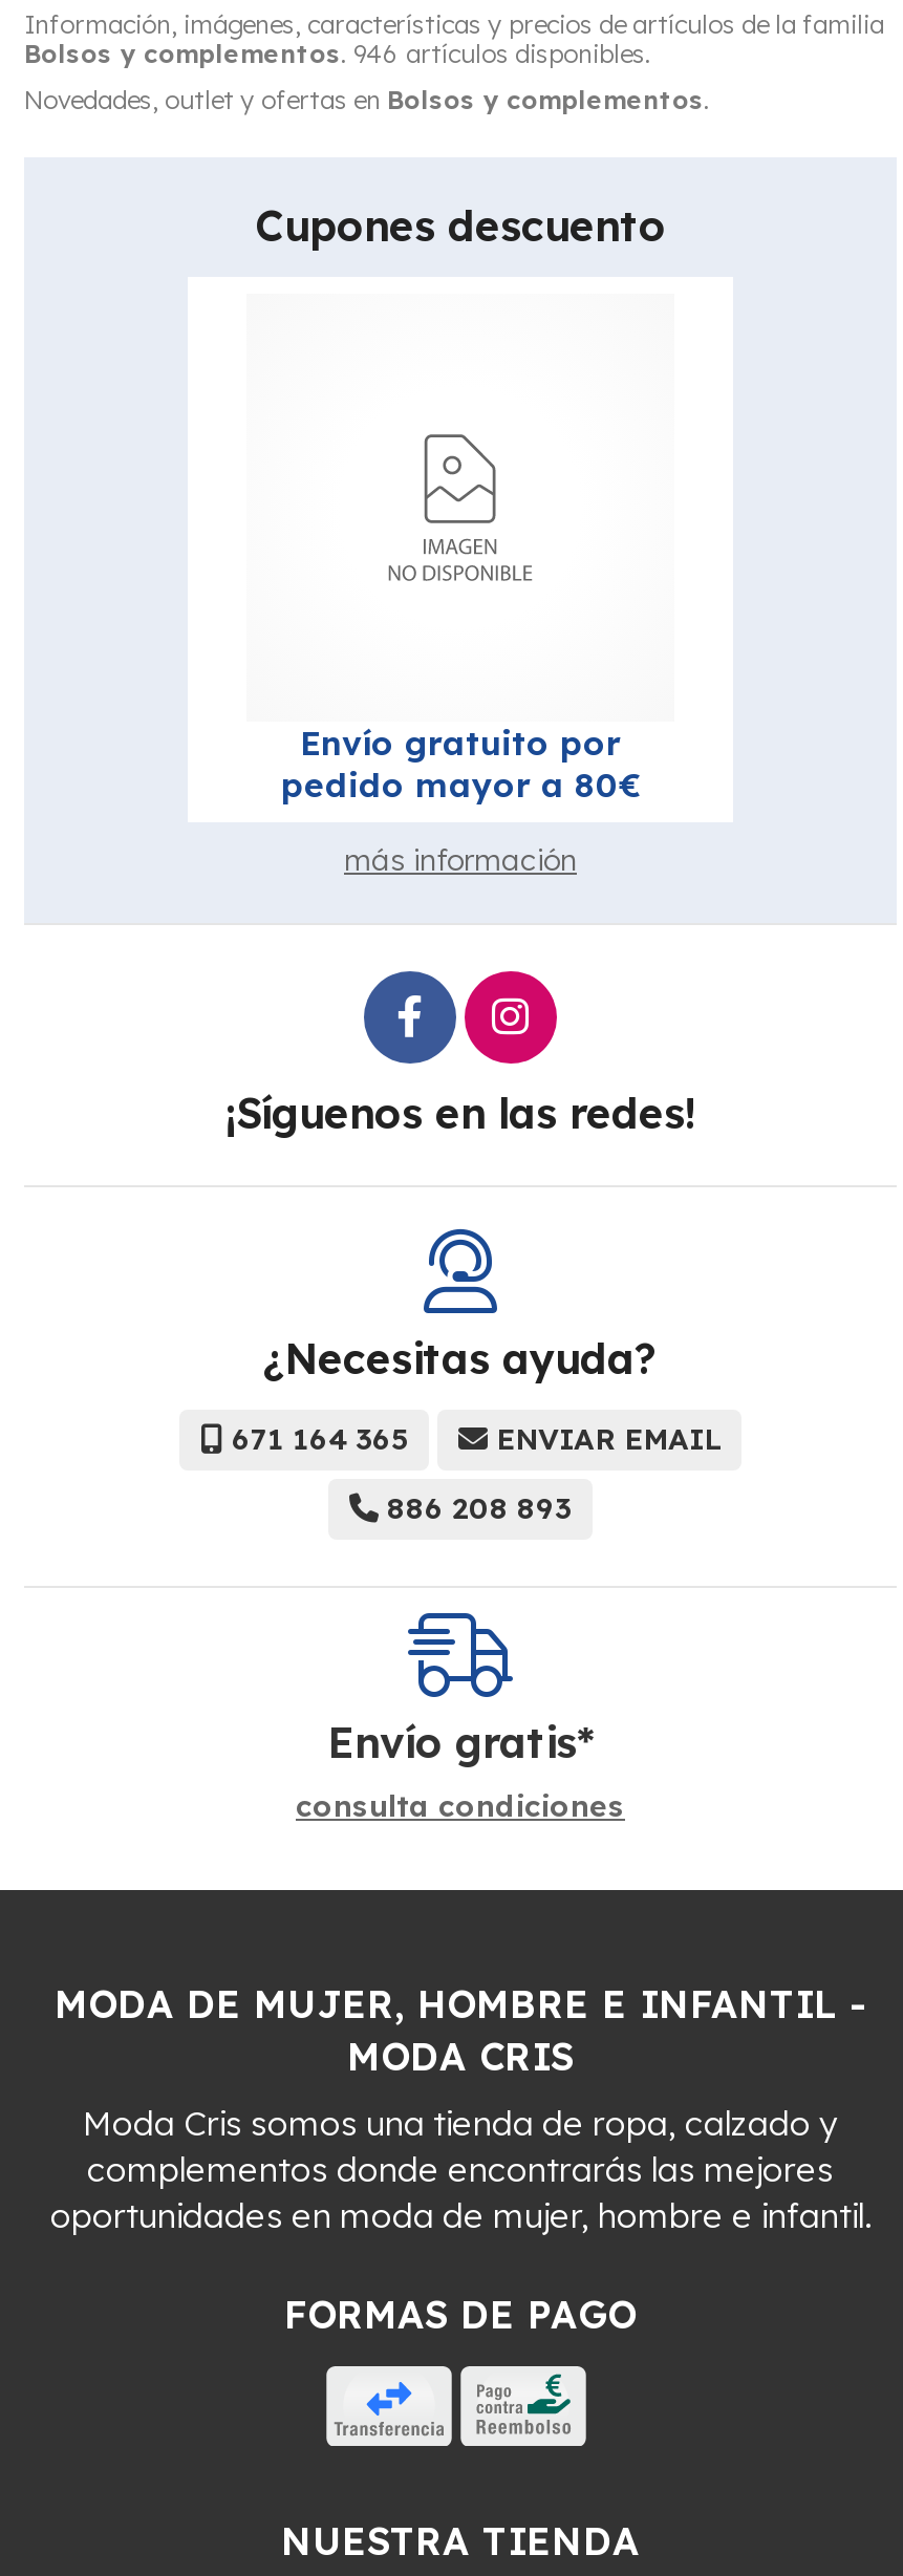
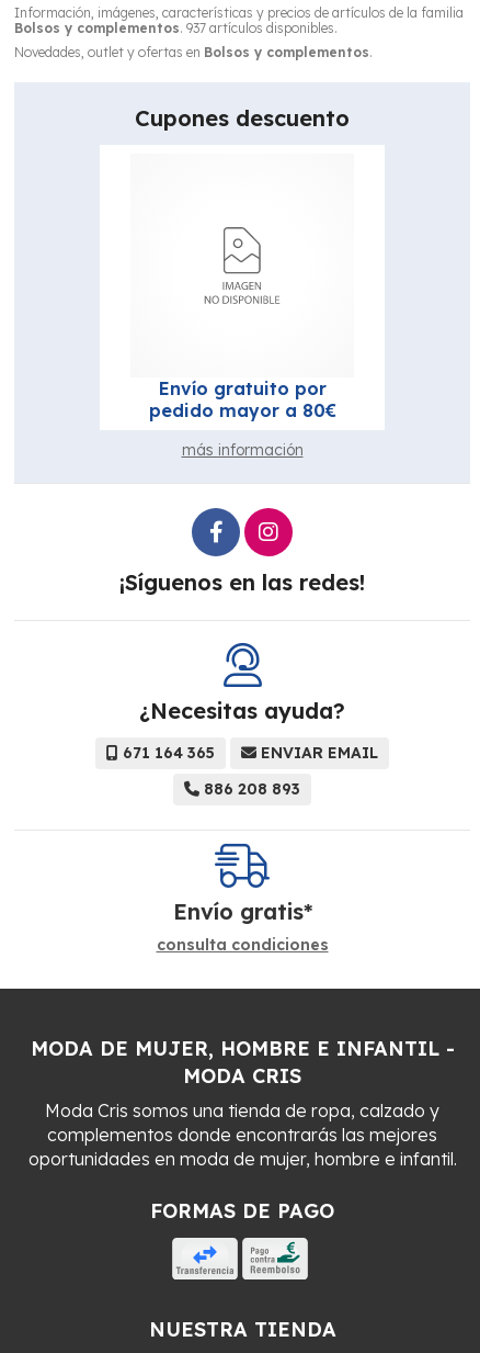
- Bolsos y complementos. 946 artículos disponibles.
+ Bolsos y complementos. 937 artículos disponibles.
